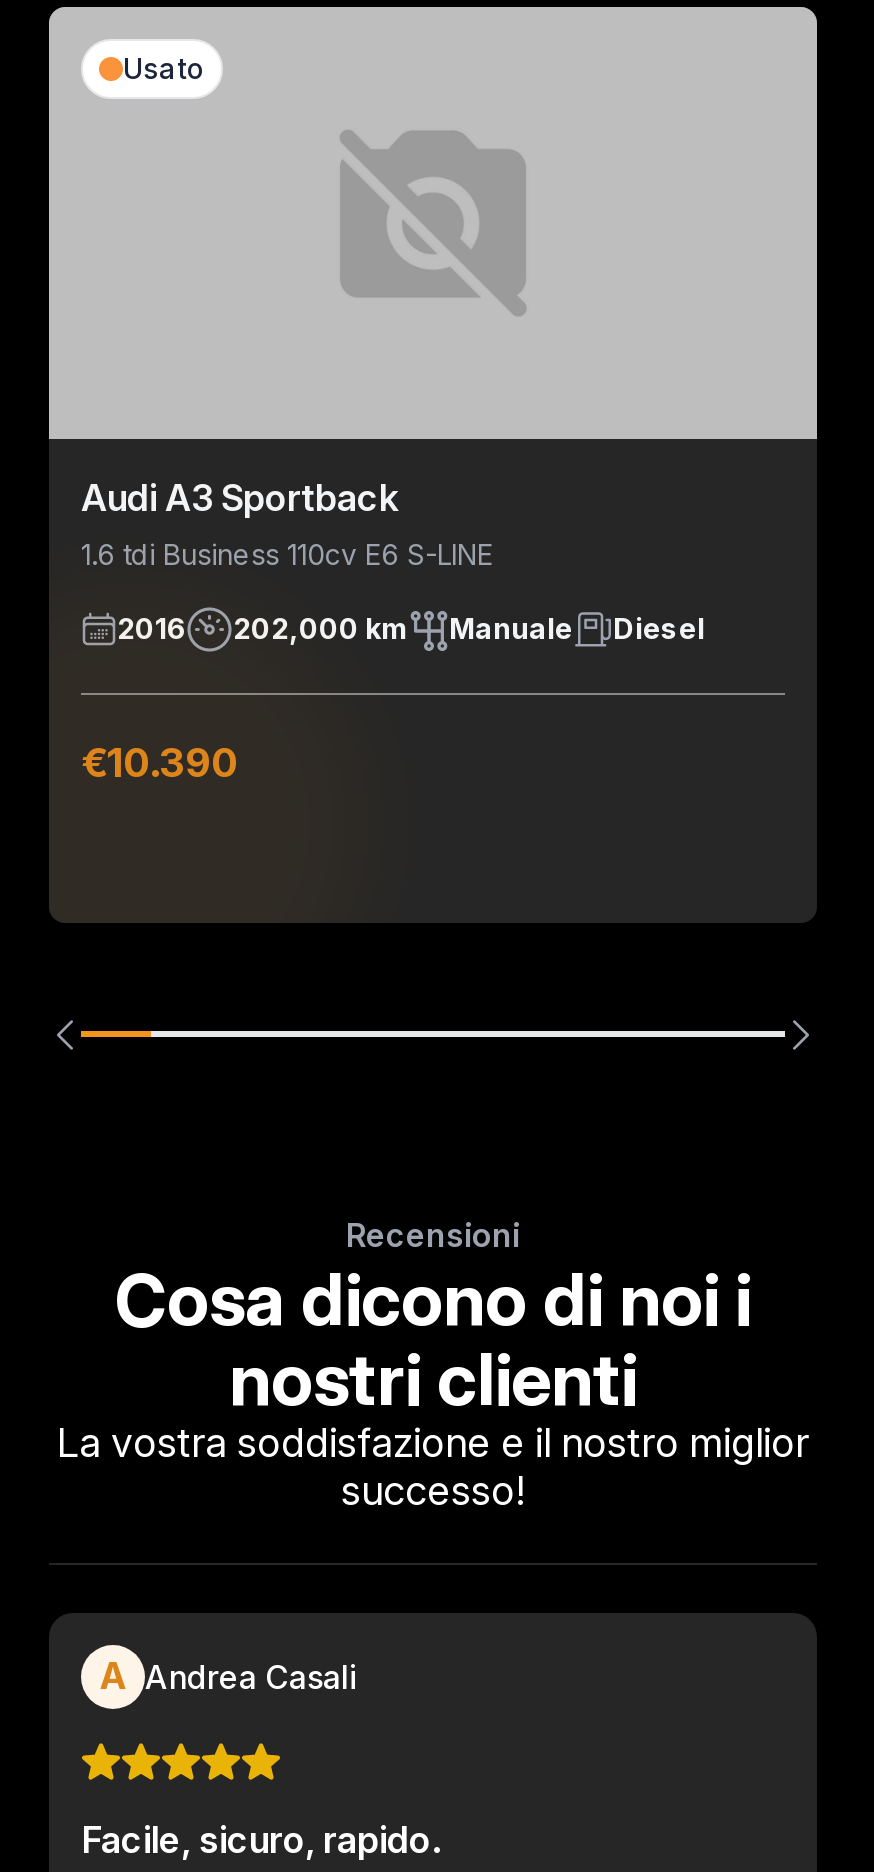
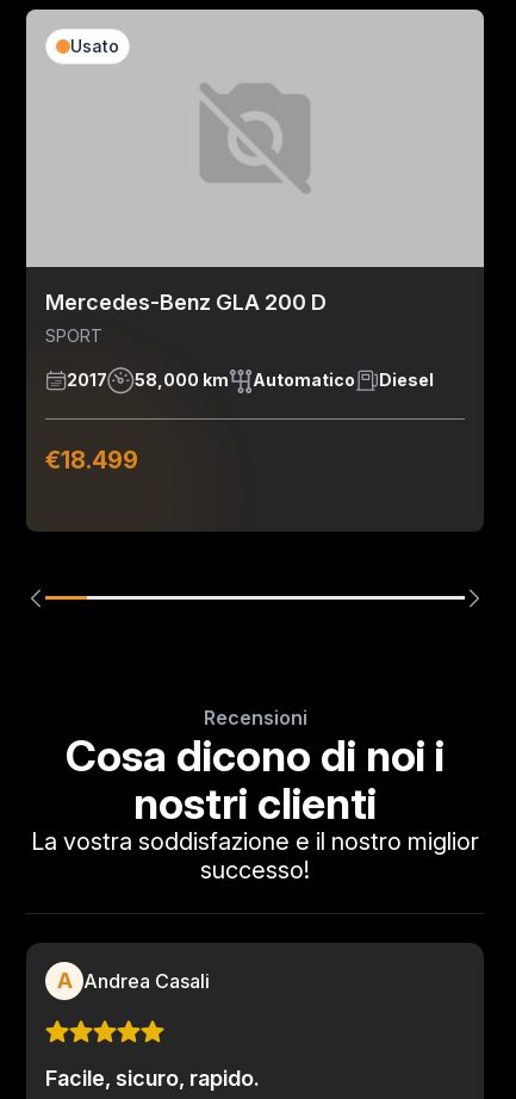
- Audi A3 Sportback
- 1.6 tdi Business 110cv E6 S-LINE
+ Mercedes-Benz GLA 200 D
+ SPORT

- 2016
- 202,000 km
- Manuale
+ 2017
+ 58,000 km
+ Automatico

- €10.390
+ €18.499
